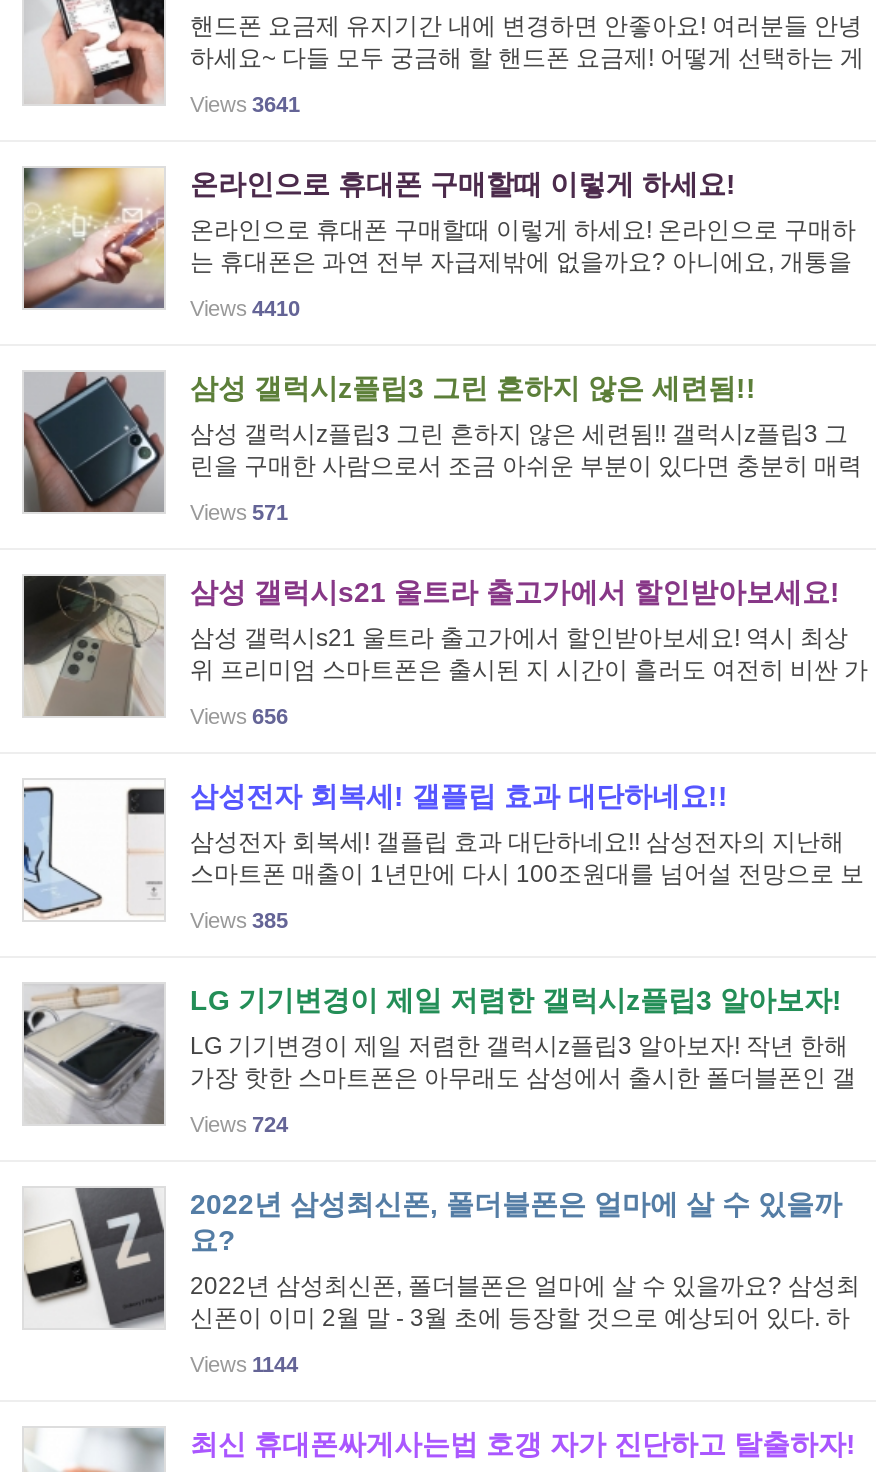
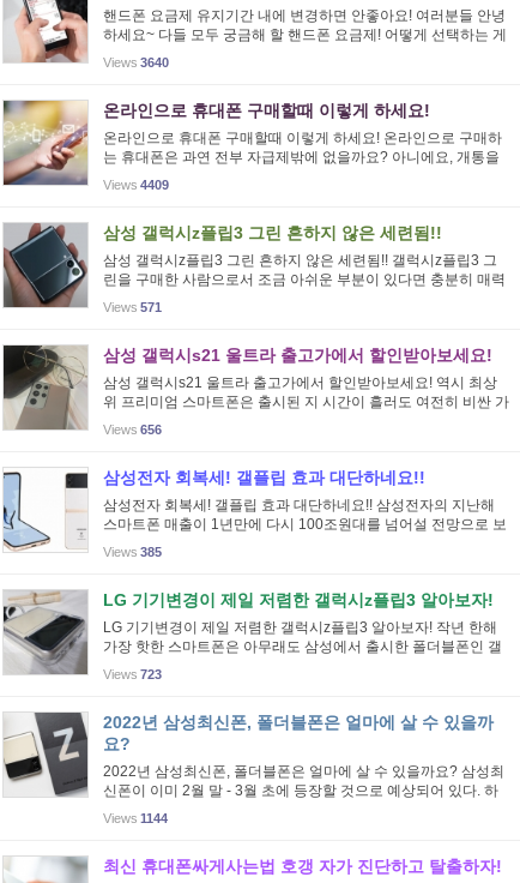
- Views 3641
+ Views 3640

- Views 4410
+ Views 4409

- Views 724
+ Views 723
